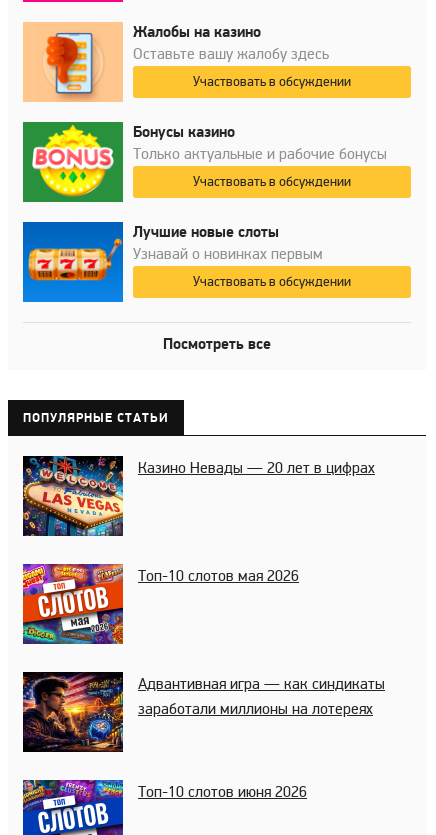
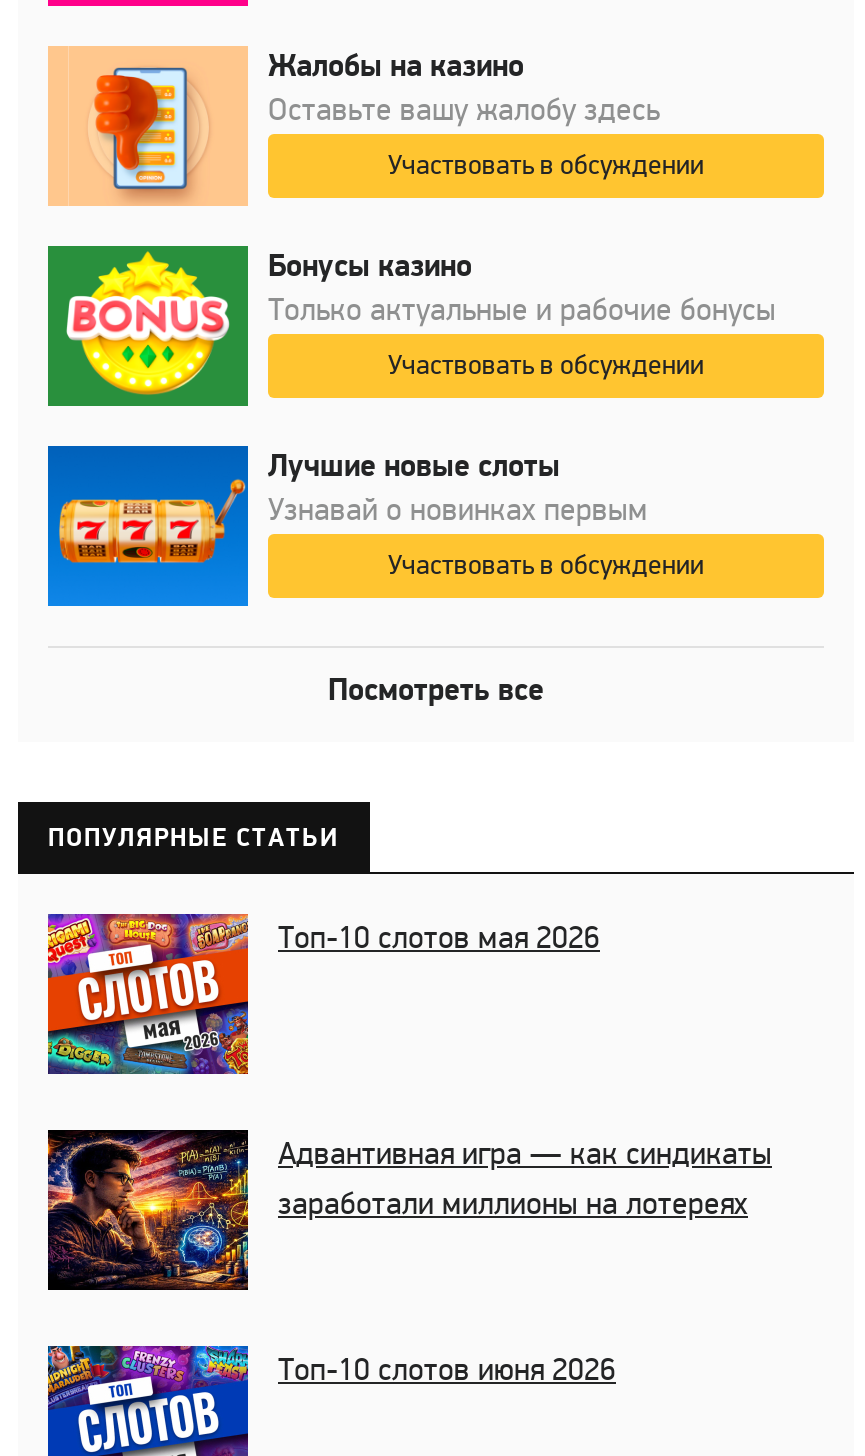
- [image]
- Казино Невады — 20 лет в цифрах
